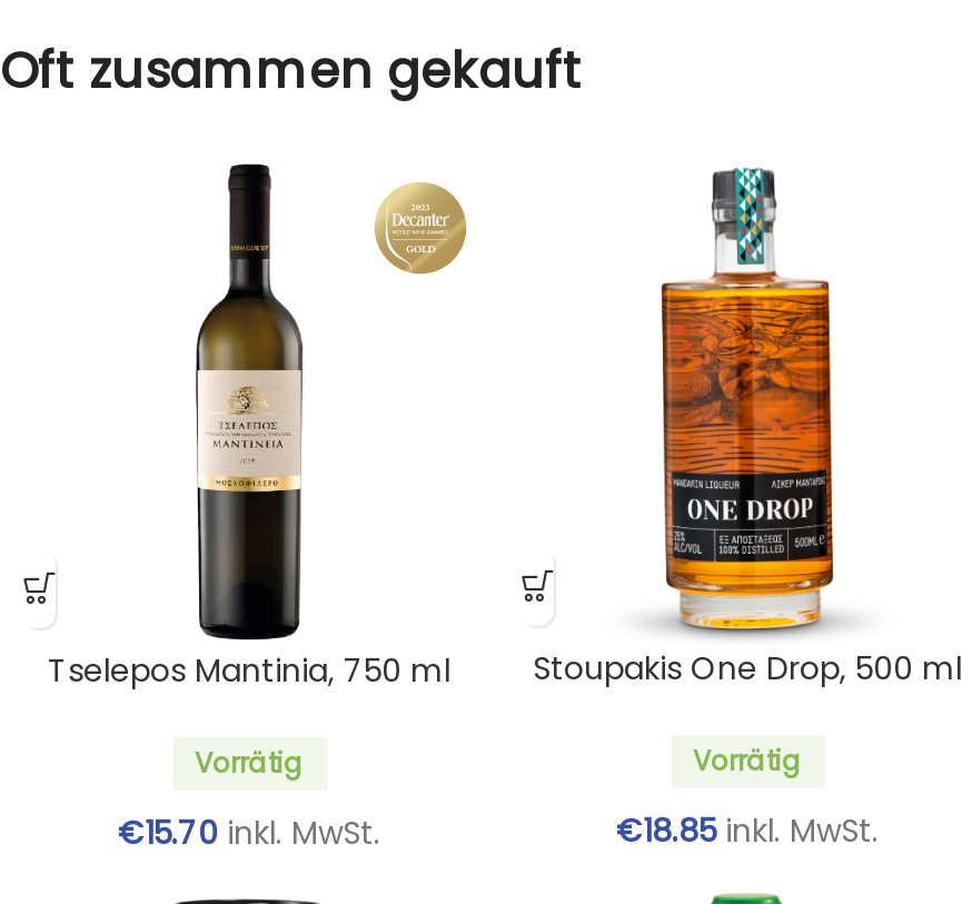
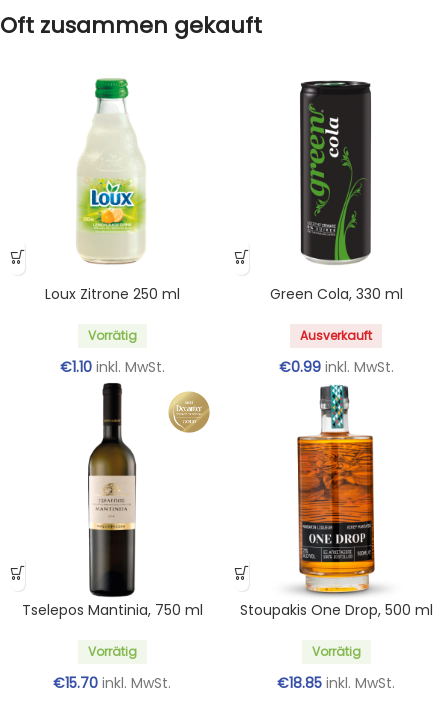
+ [image]
+ Loux Zitrone 250 ml
+ Vorrätig
+ €1.10 inkl. MwSt.

+ [image]
+ Green Cola, 330 ml
+ Ausverkauft
+ €0.99 inkl. MwSt.
